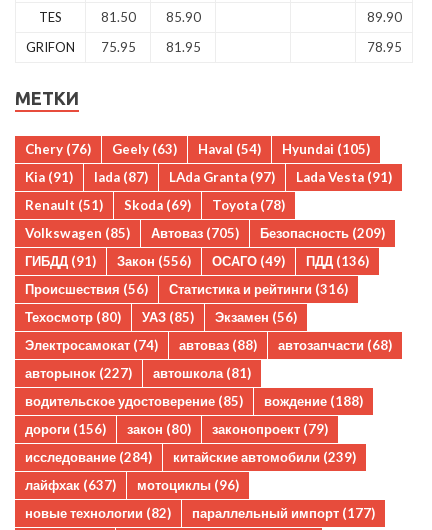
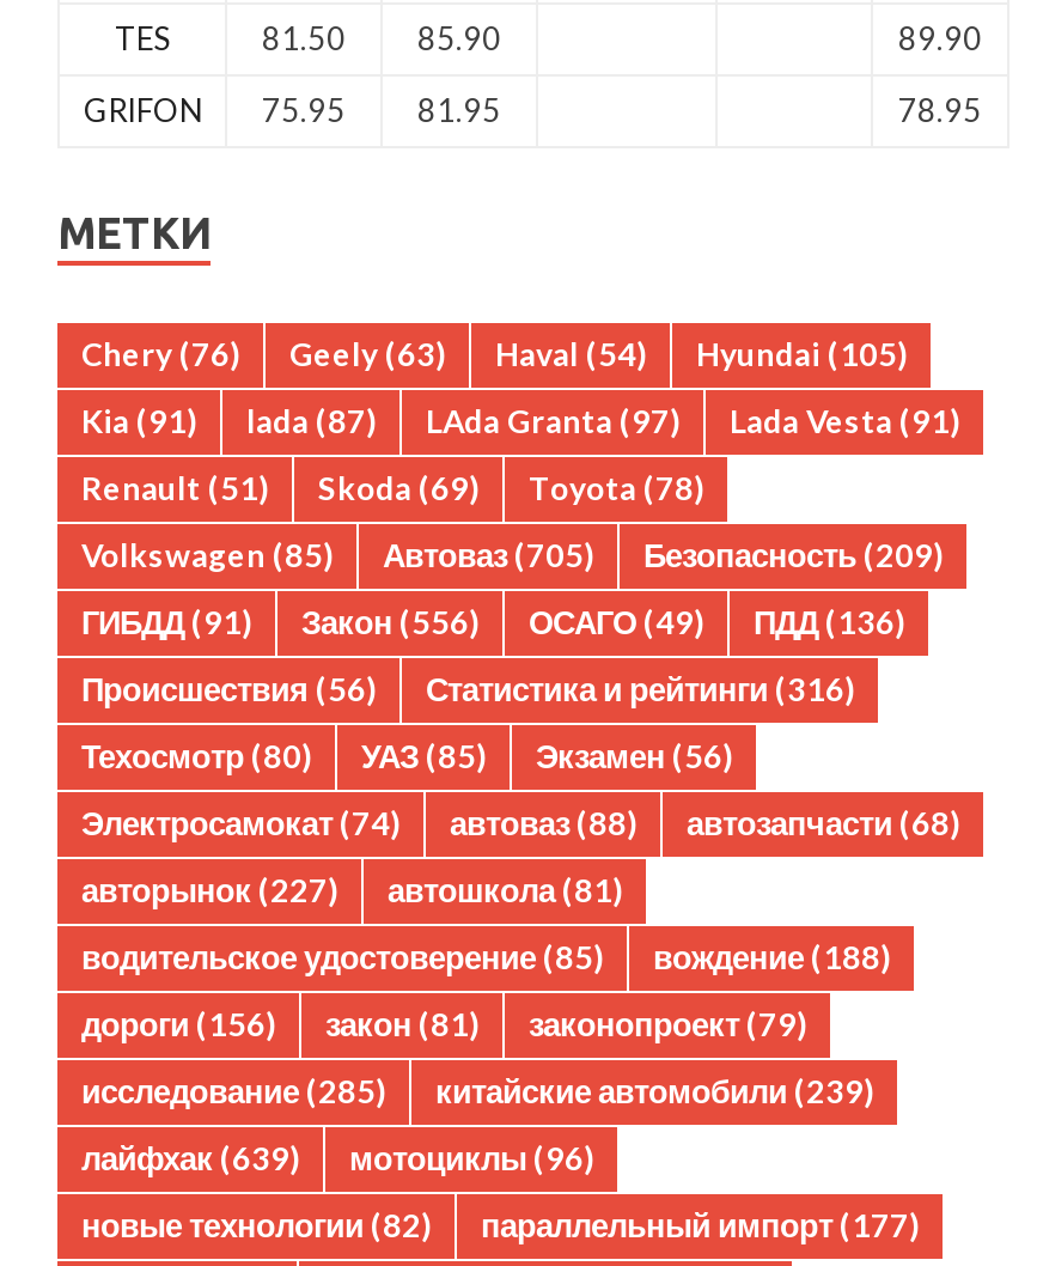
- дороги (156) закон (80) законопроект (79)
+ дороги (156) закон (81) законопроект (79)

- исследование (284)
+ исследование (285)

- лайфхак (637) мотоциклы (96)
+ лайфхак (639) мотоциклы (96)
